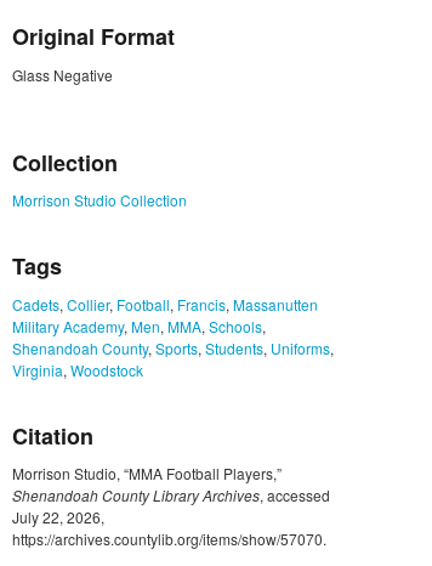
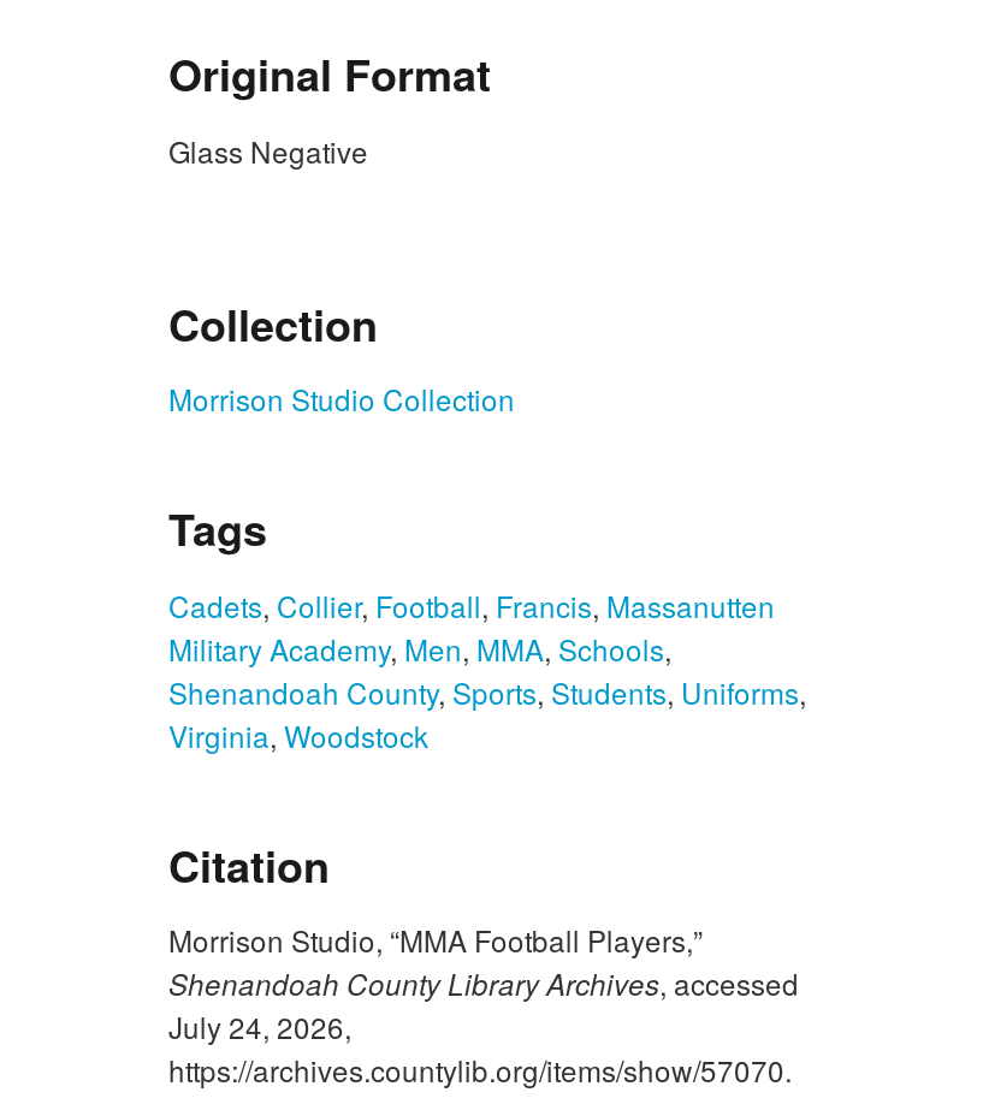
- July 22, 2026,
+ July 24, 2026,
